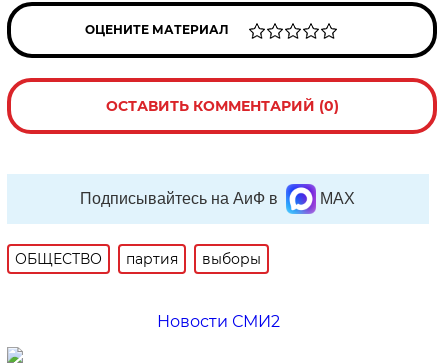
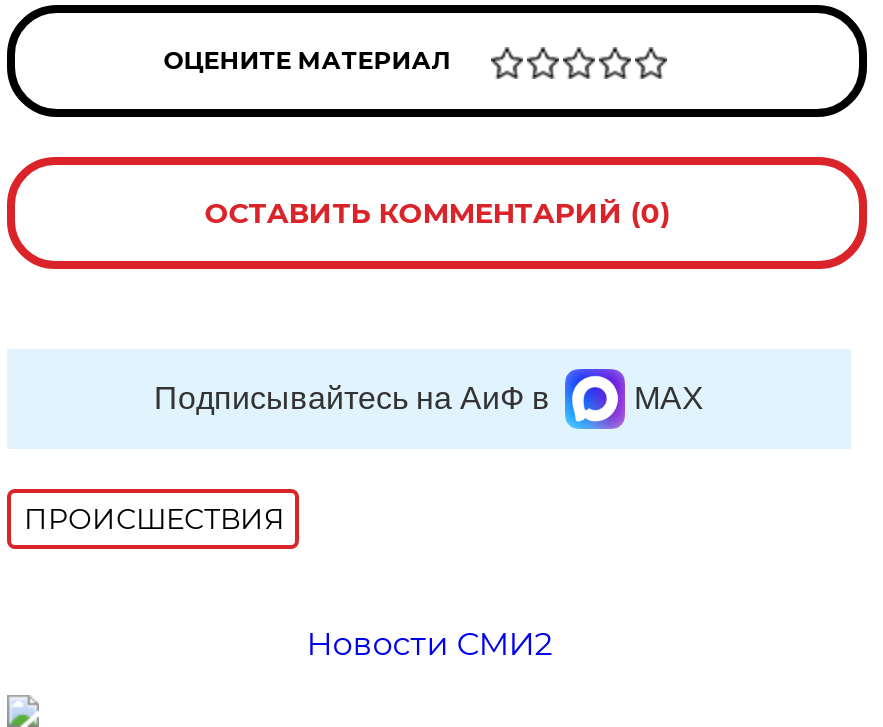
- ОБЩЕСТВО
- партия
- выборы
+ ПРОИСШЕСТВИЯ
